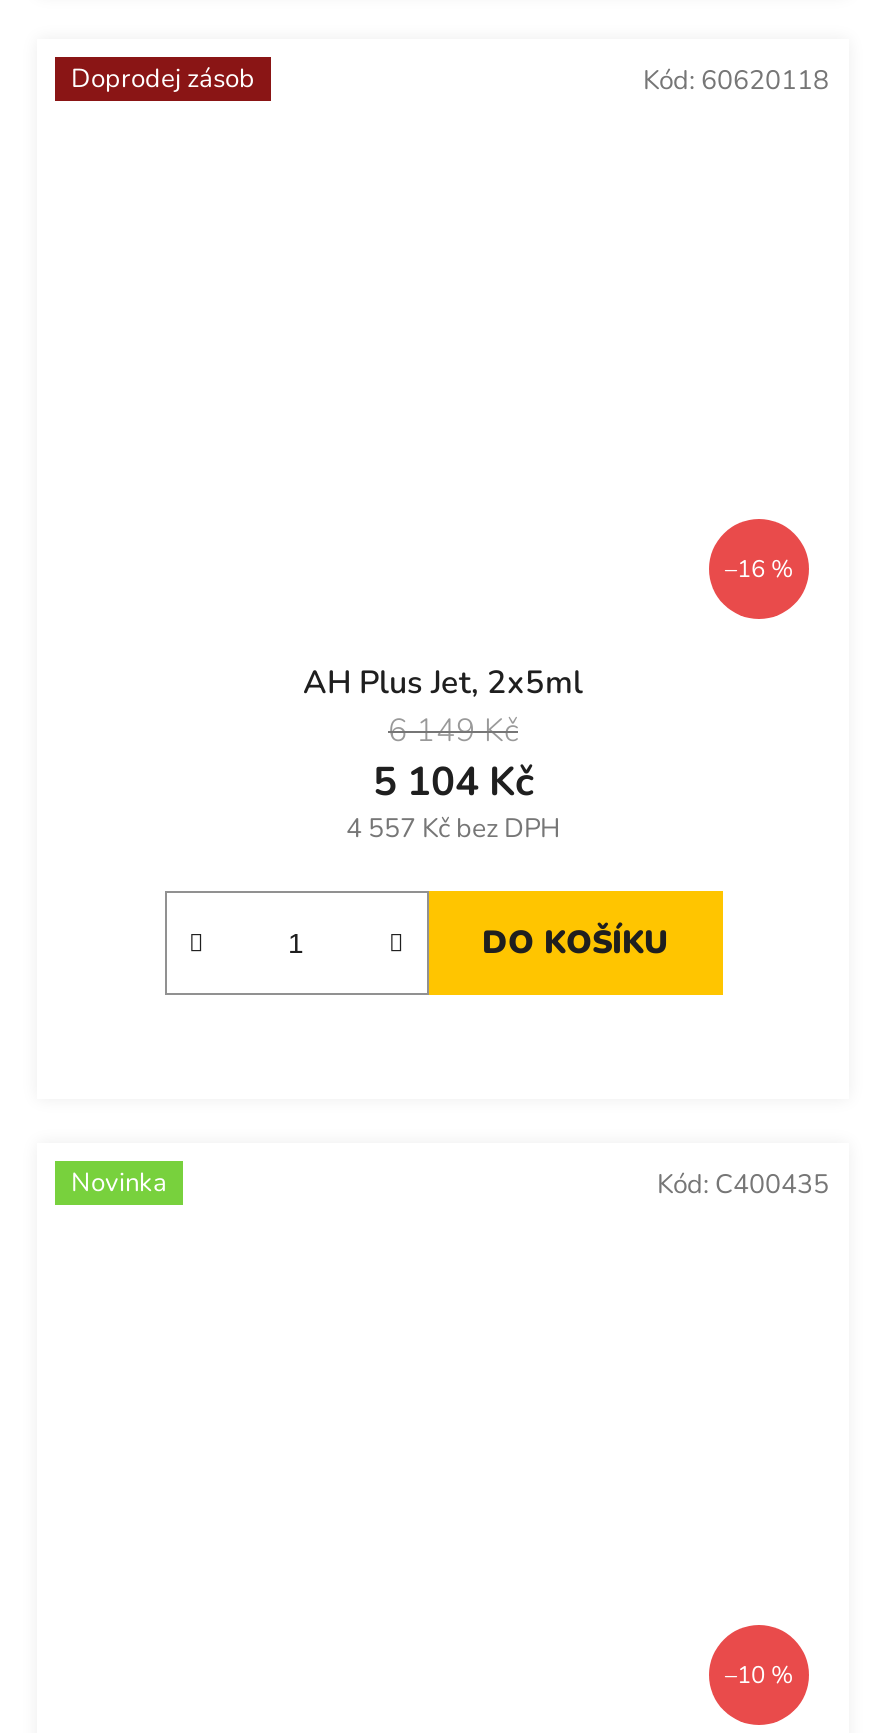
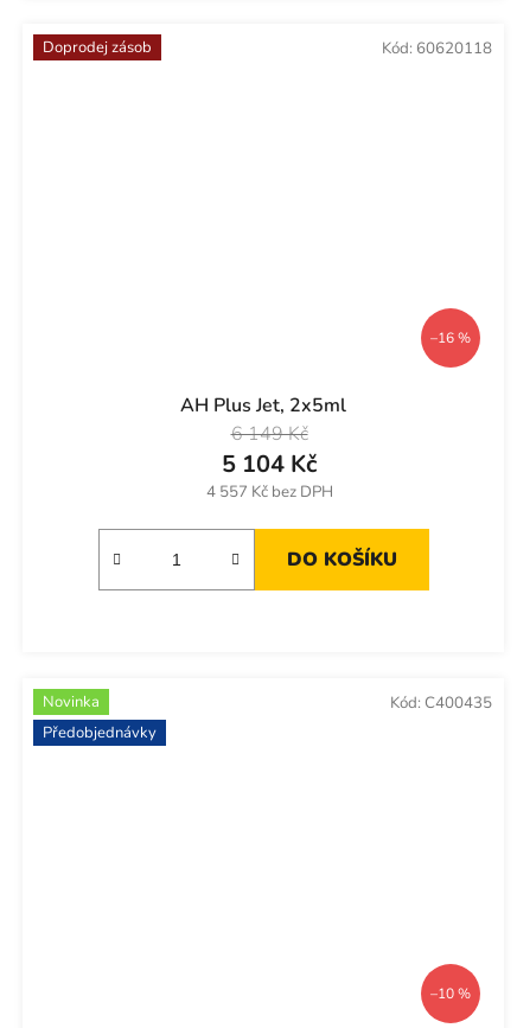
+ Předobjednávky
